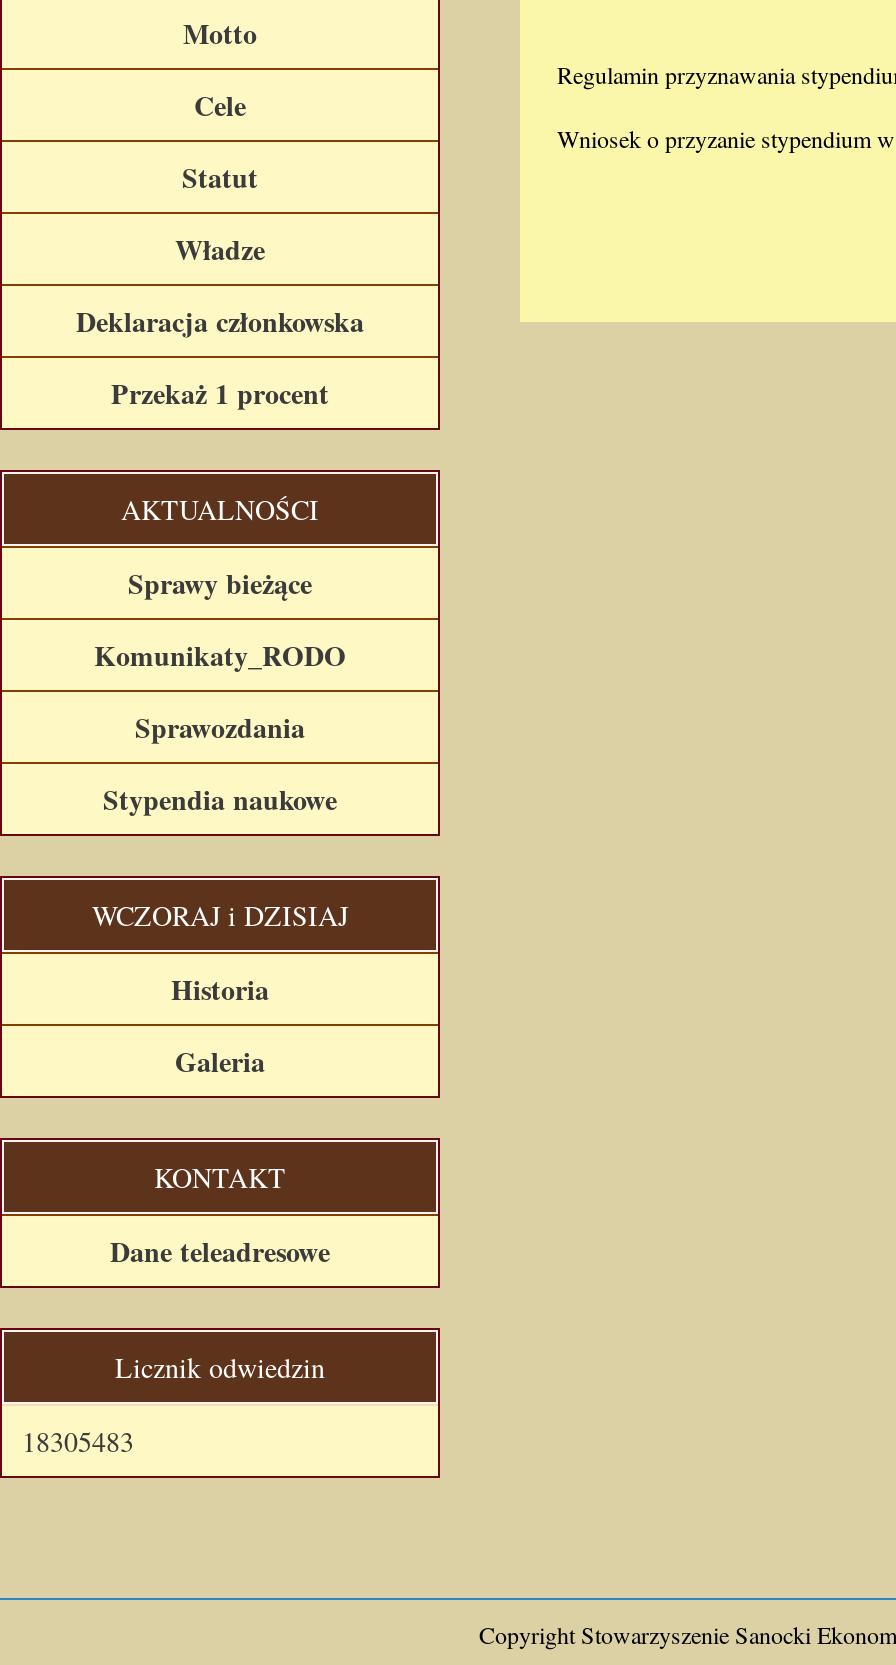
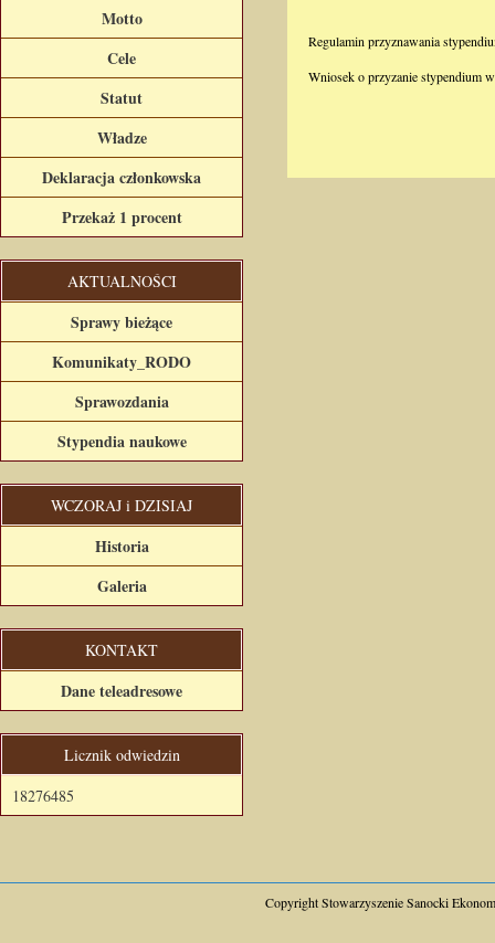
- 18305483
+ 18276485
